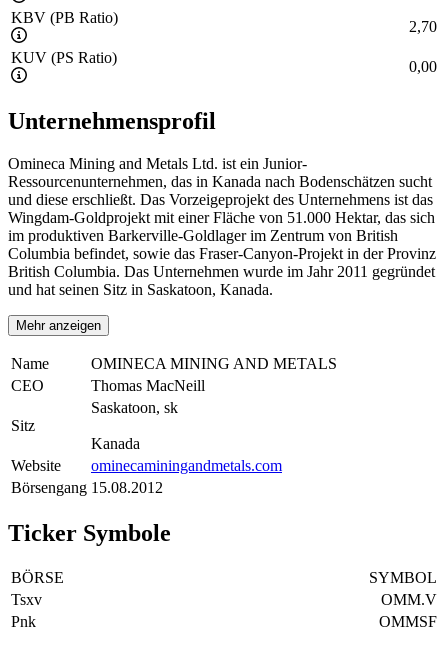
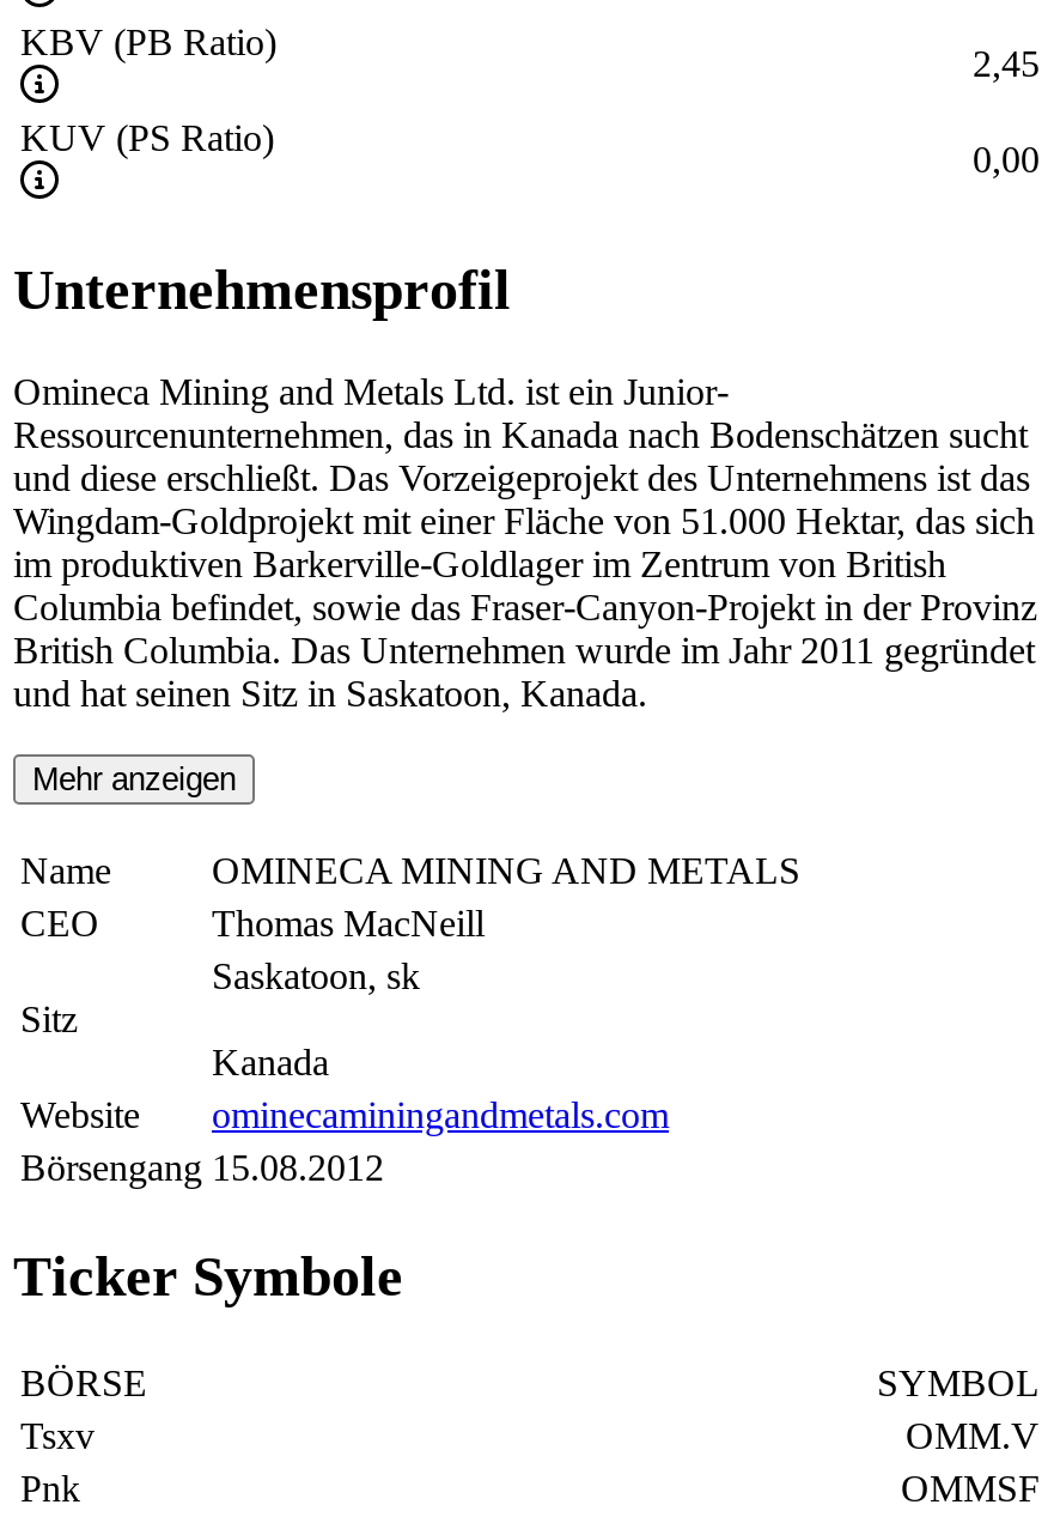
- 2,70
+ 2,45
